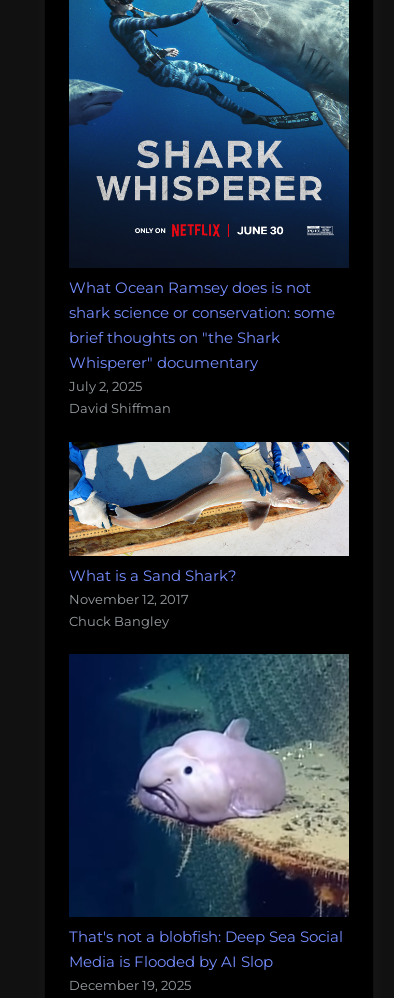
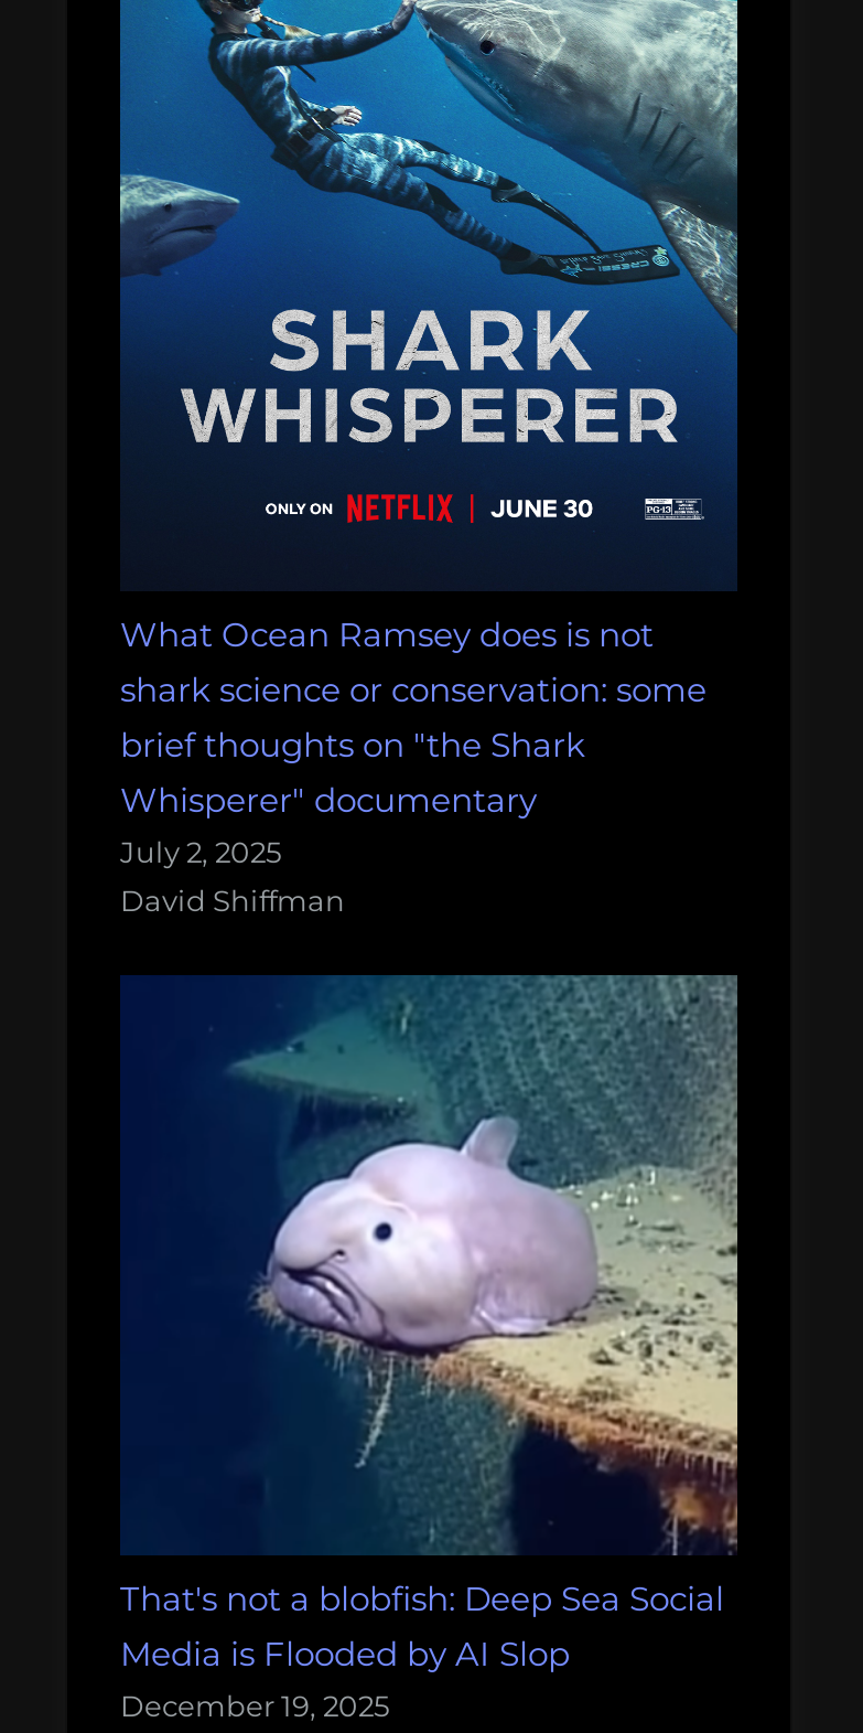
- [image]
- What is a Sand Shark?
- November 12, 2017
- Chuck Bangley
